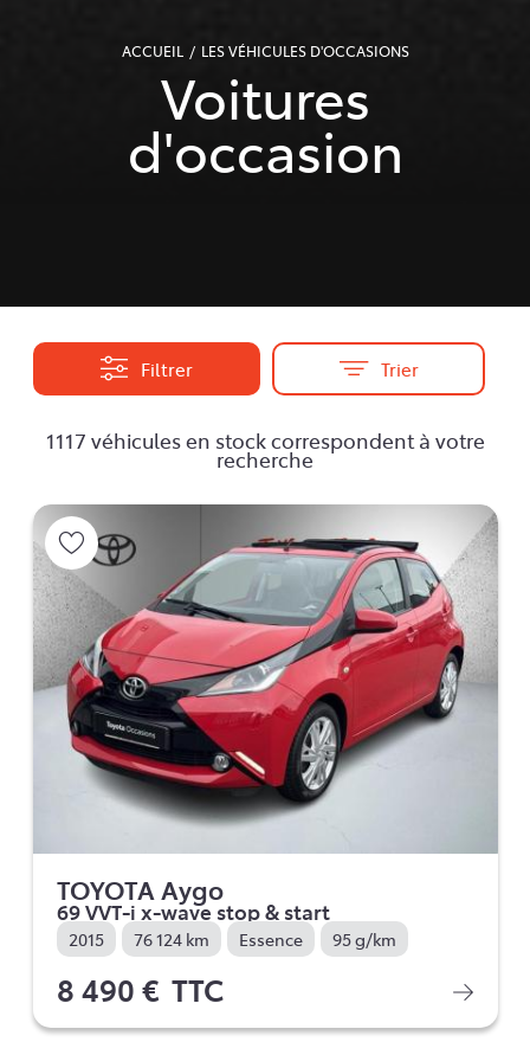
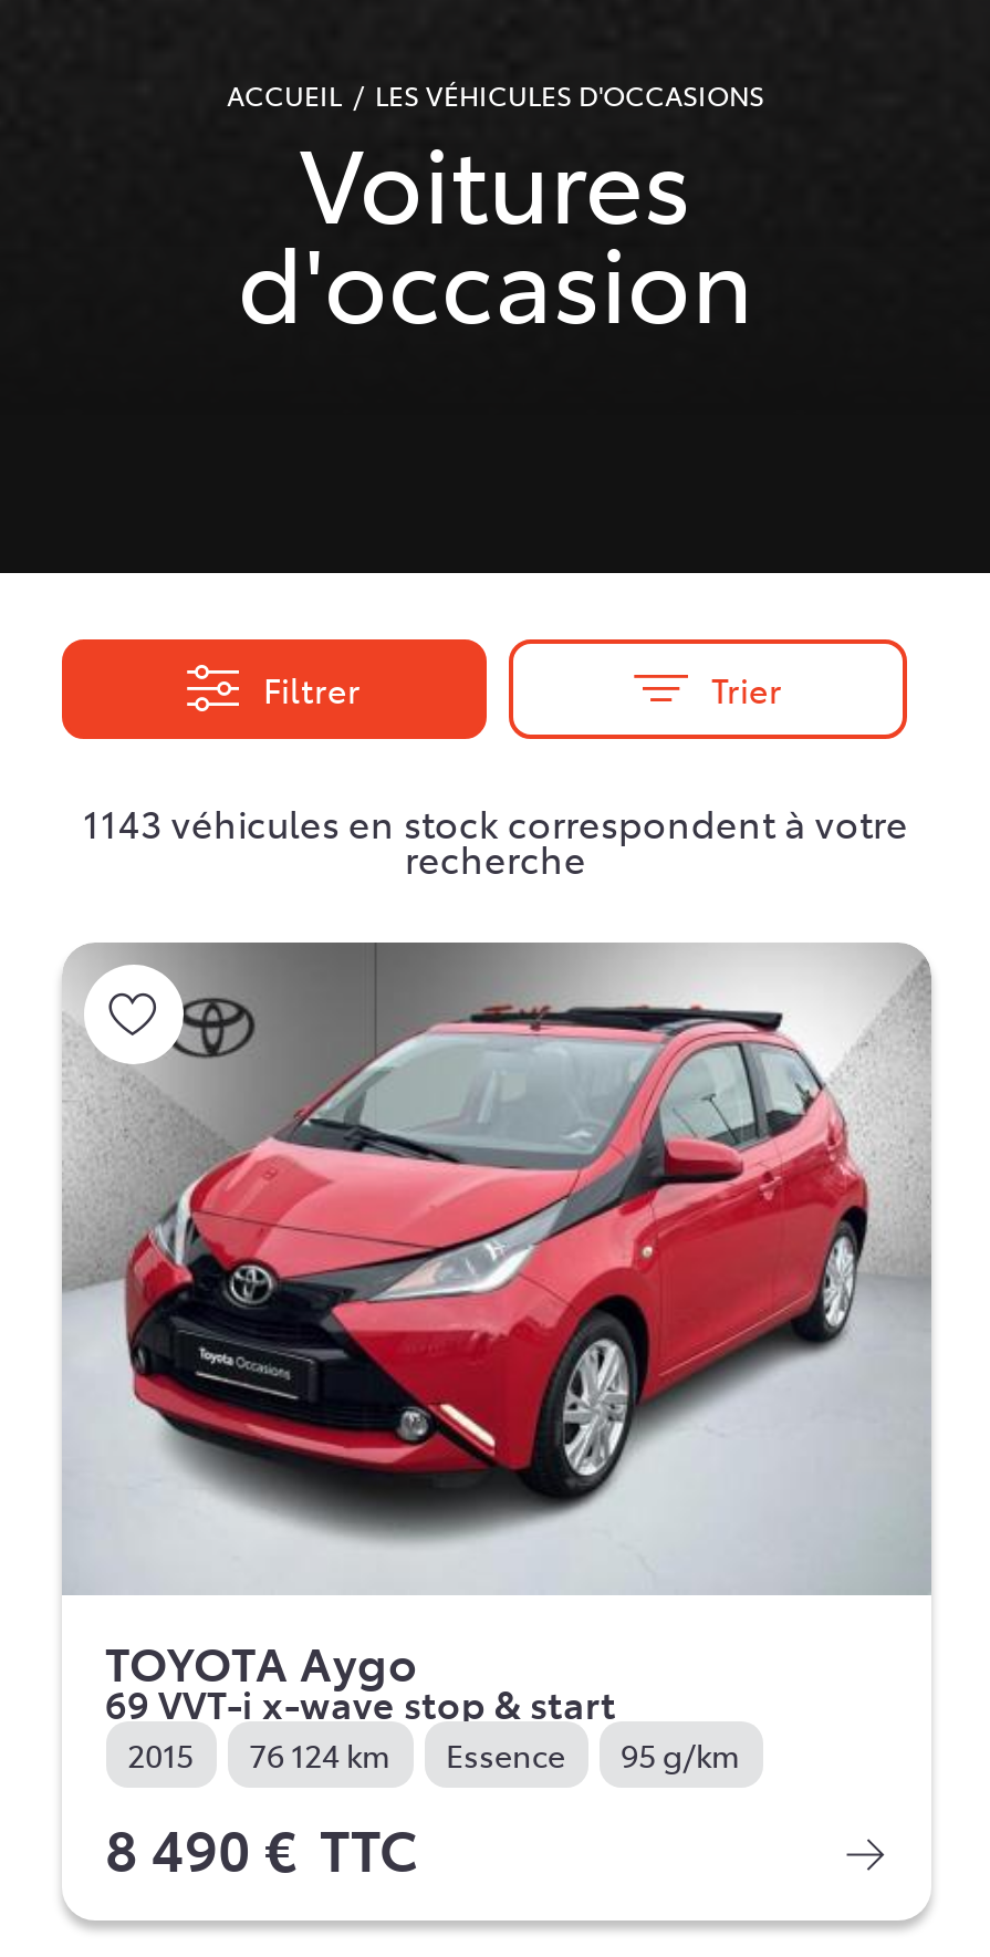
- 1117 véhicules en stock correspondent à votre
+ 1143 véhicules en stock correspondent à votre
